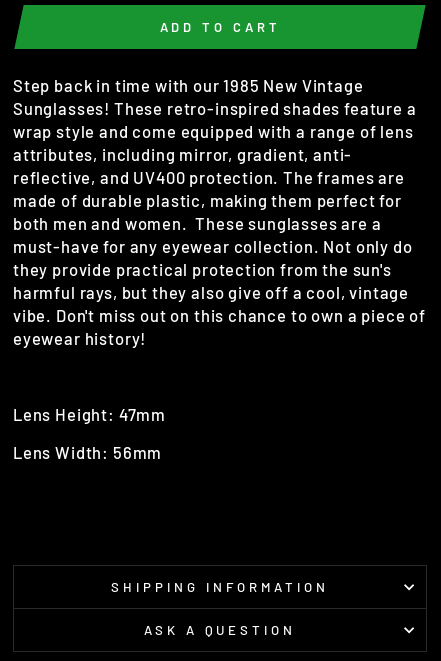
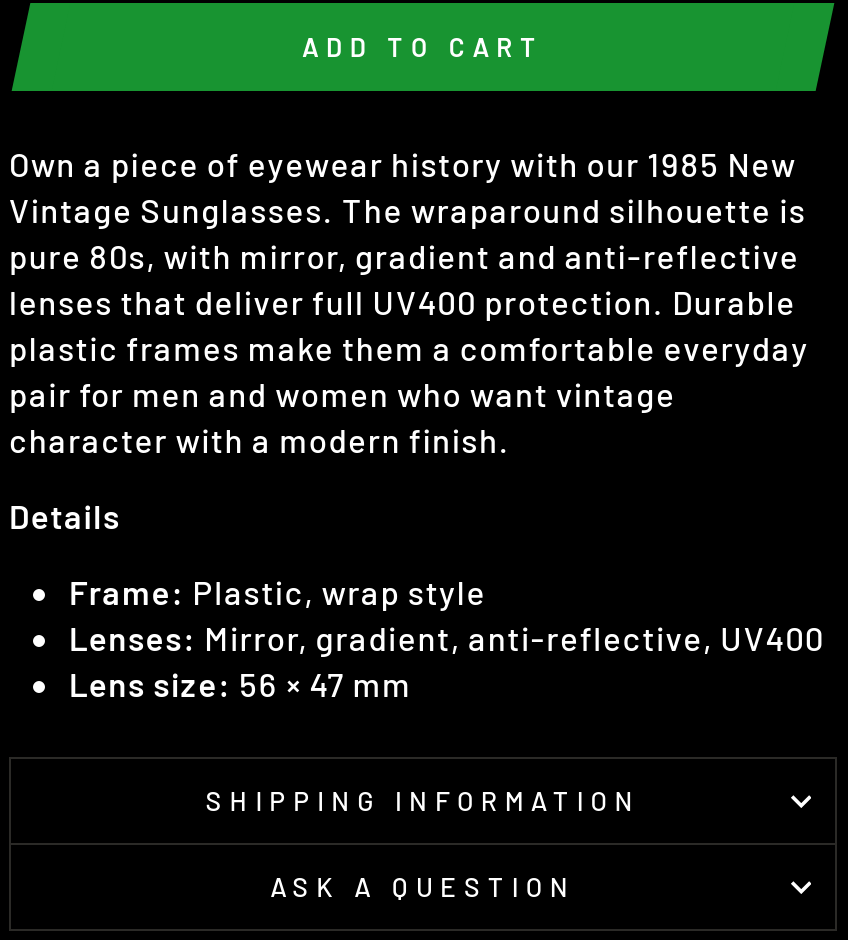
- Step back in time with our 1985 New Vintage
- Sunglasses! These retro-inspired shades feature a
- wrap style and come equipped with a range of lens
- attributes, including mirror, gradient, anti-
- reflective, and UV400 protection. The frames are
- made of durable plastic, making them perfect for
- both men and women. These sunglasses are a
- must-have for any eyewear collection. Not only do
- they provide practical protection from the sun's
- harmful rays, but they also give off a cool, vintage
- vibe. Don't miss out on this chance to own a piece of
- eyewear history!
+ Own a piece of eyewear history with our 1985 New
+ Vintage Sunglasses. The wraparound silhouette is
+ pure 80s, with mirror, gradient and anti-reflective
+ lenses that deliver full UV400 protection. Durable
+ plastic frames make them a comfortable everyday
+ pair for men and women who want vintage
+ character with a modern finish.

- Lens Height: 47mm
+ Details

- Lens Width: 56mm
+ Frame: Plastic, wrap style
+ Lenses: Mirror, gradient, anti-reflective, UV400
+ Lens size: 56 × 47 mm
